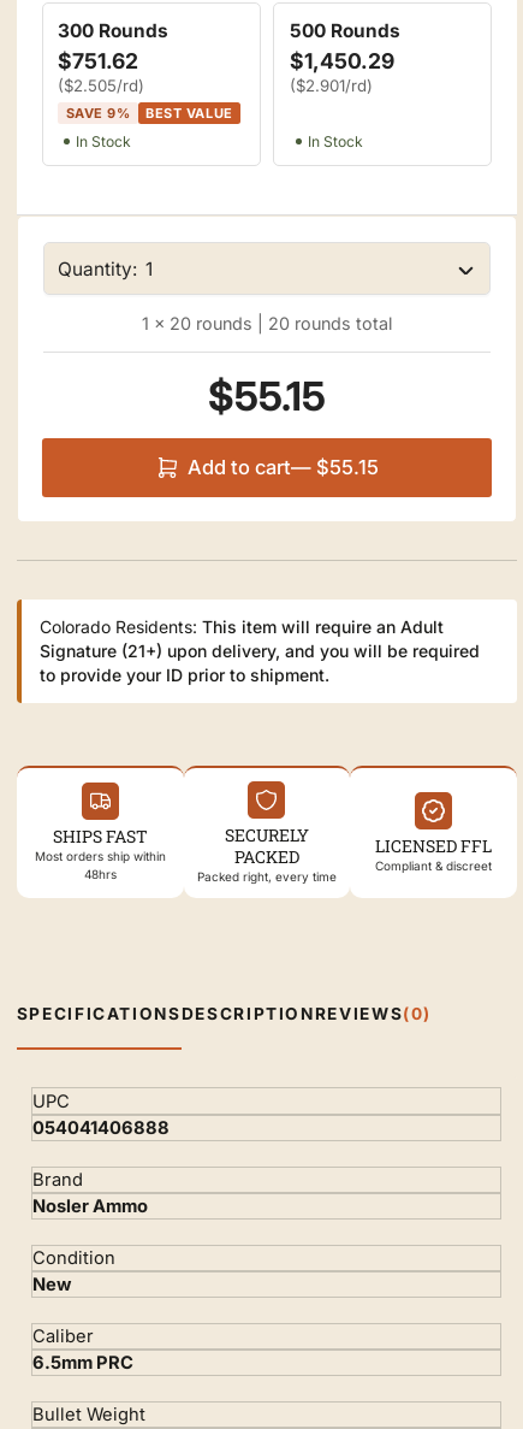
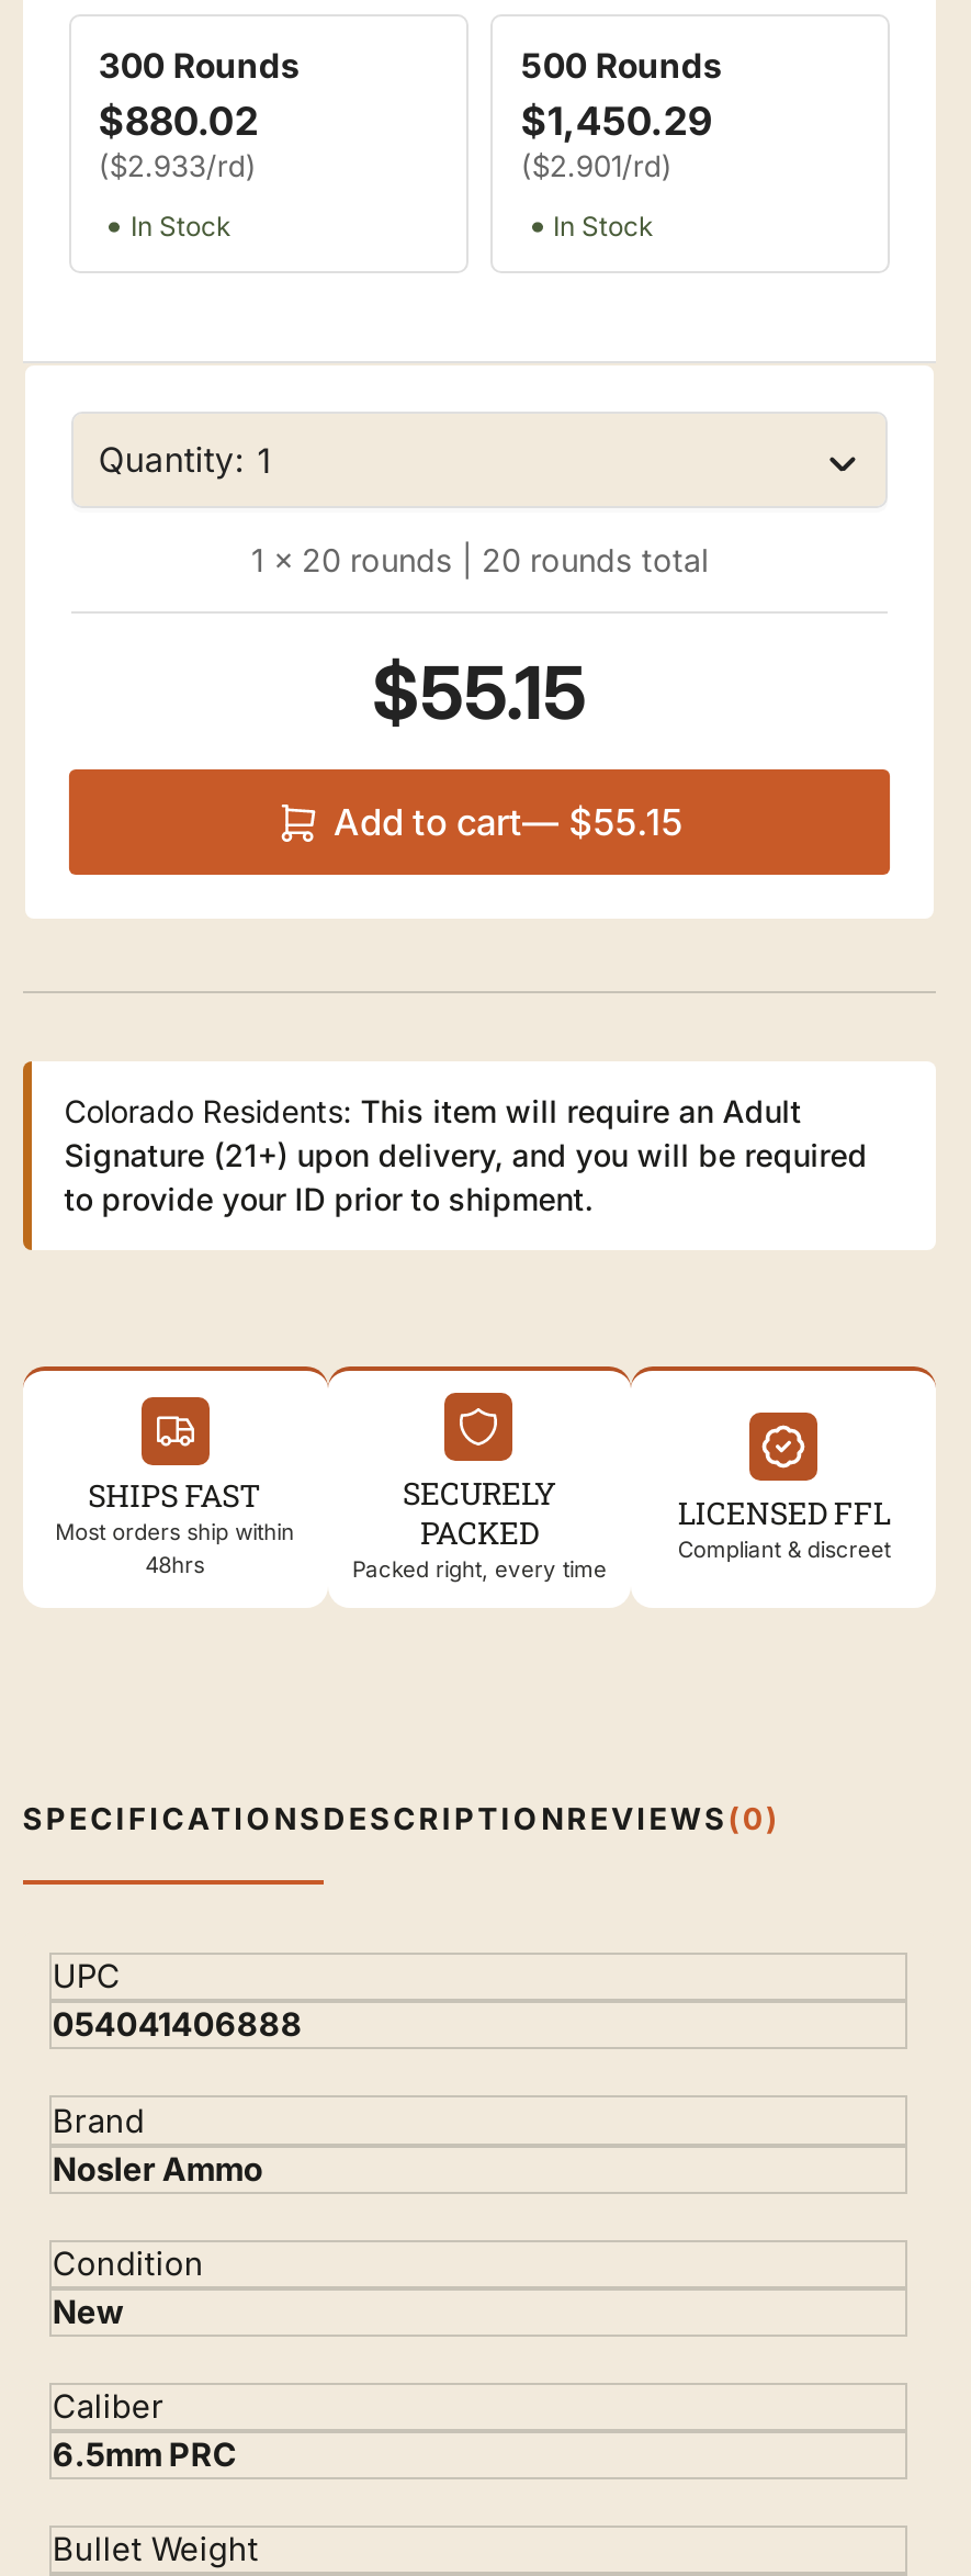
- $751.62
- ($2.505/rd)
- SAVE 9%
- BEST VALUE
+ $880.02
+ ($2.933/rd)
